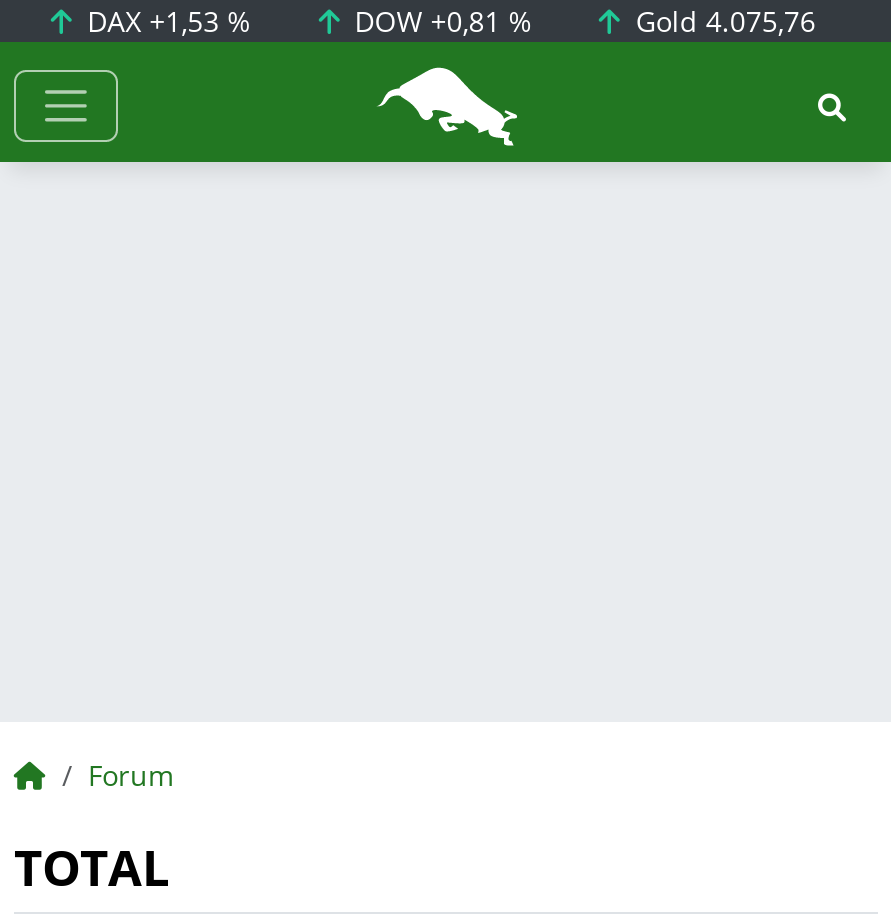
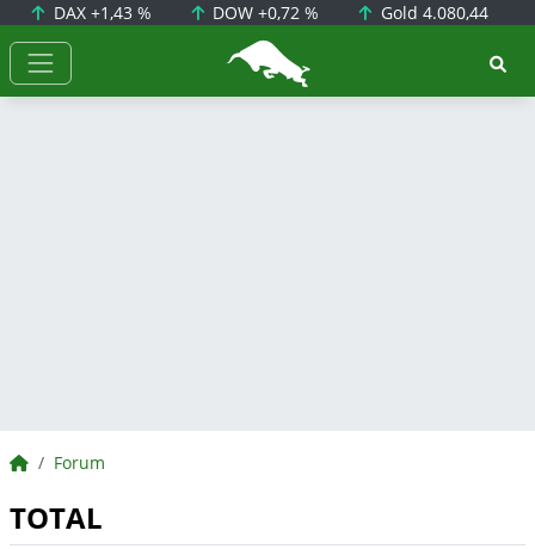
- DAX +1,53 %
+ DAX +1,43 %

- DOW +0,81 %
+ DOW +0,72 %

- Gold 4.075,76
+ Gold 4.080,44
